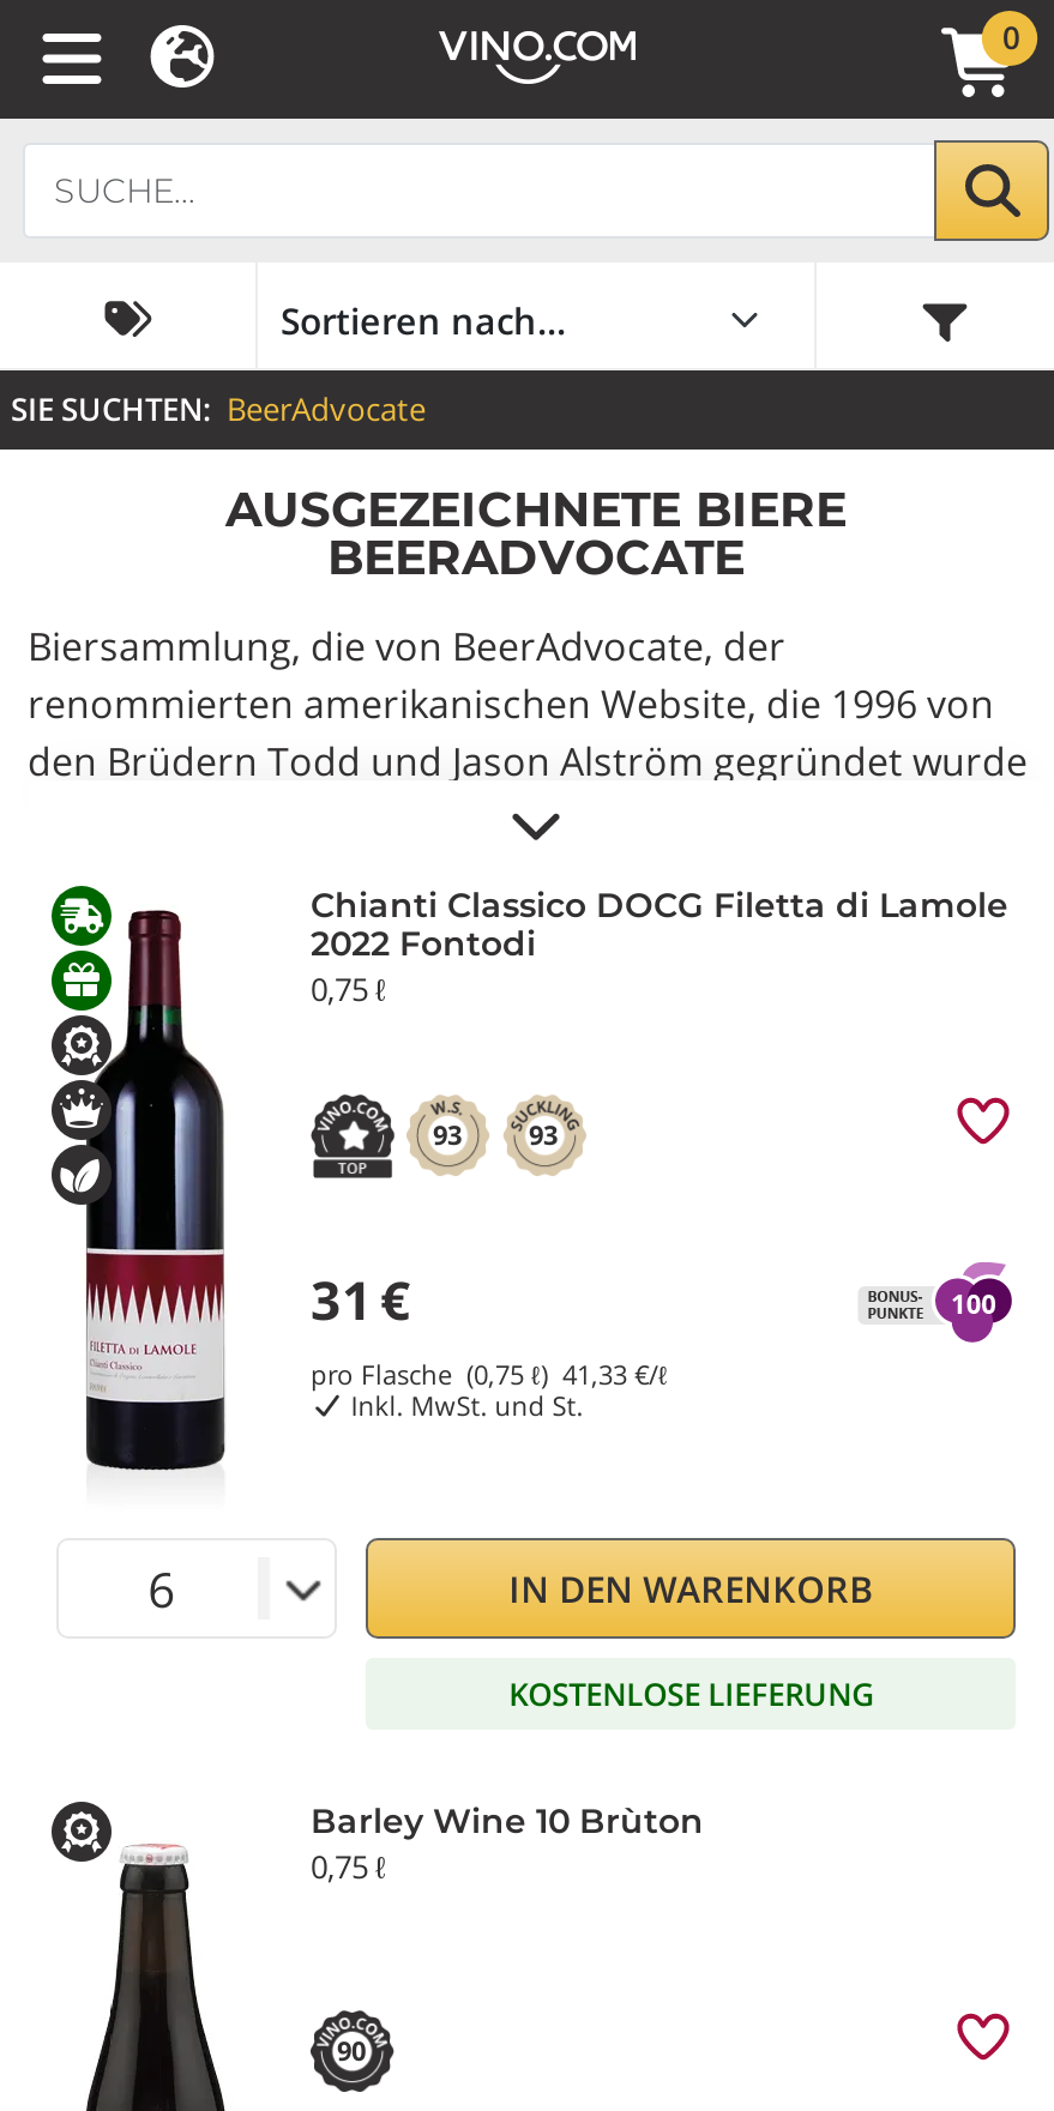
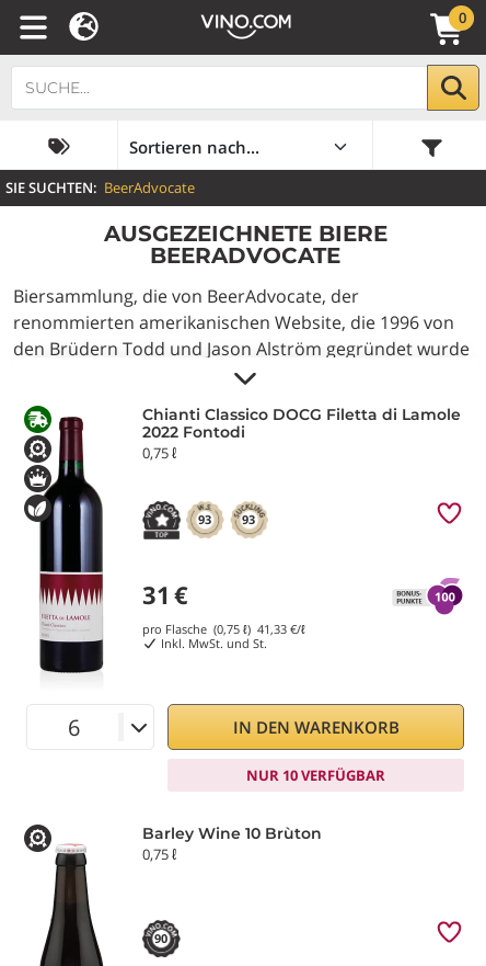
- KOSTENLOSE LIEFERUNG
+ NUR 10 VERFÜGBAR
